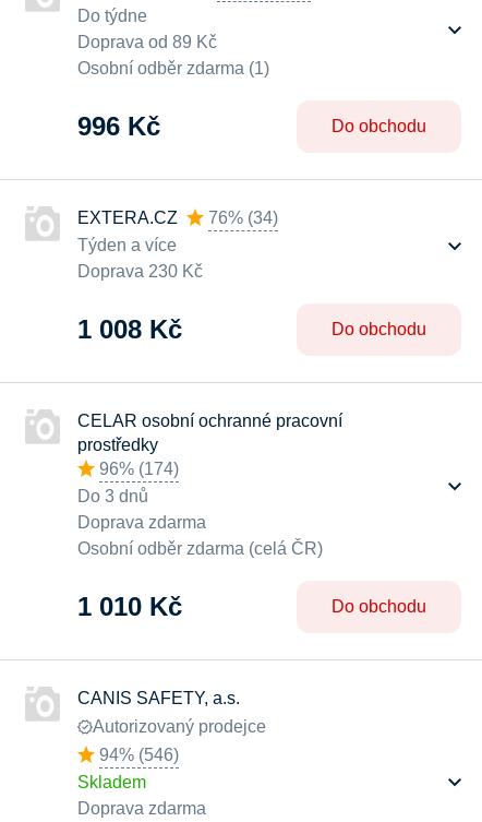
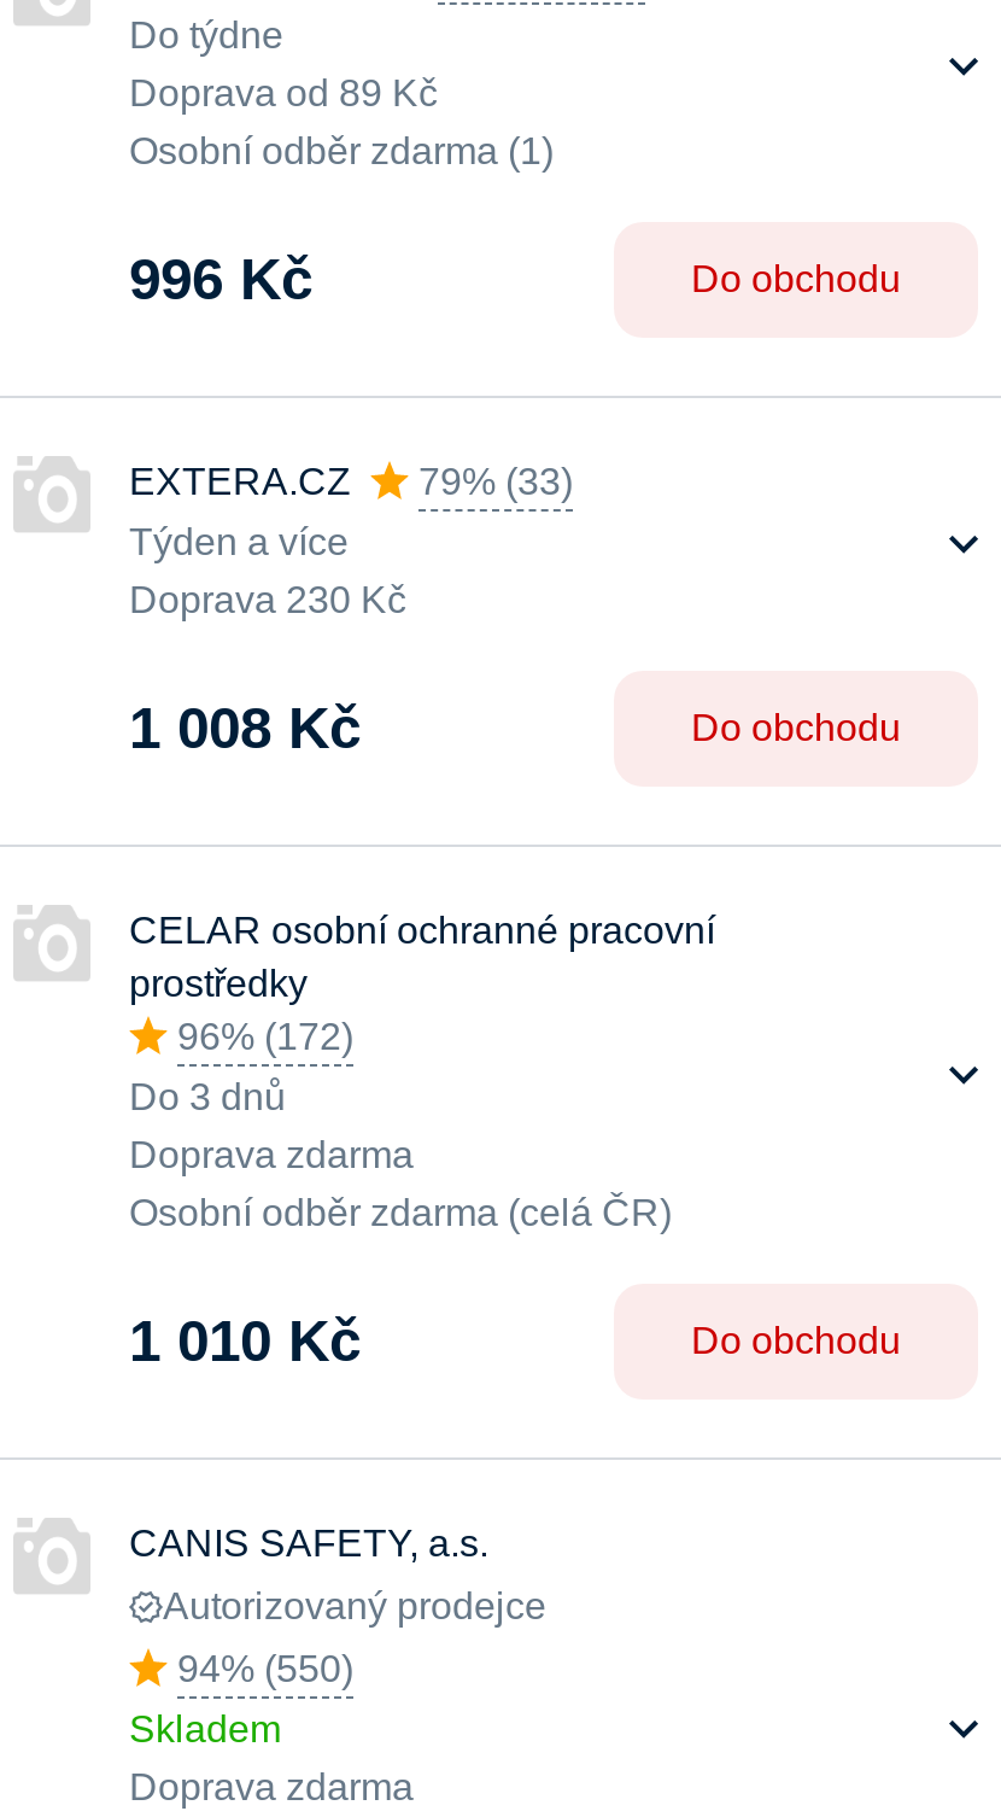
- EXTERA.CZ 76% (34)
+ EXTERA.CZ 79% (33)

- 96% (174)
+ 96% (172)

- 94% (546)
+ 94% (550)
